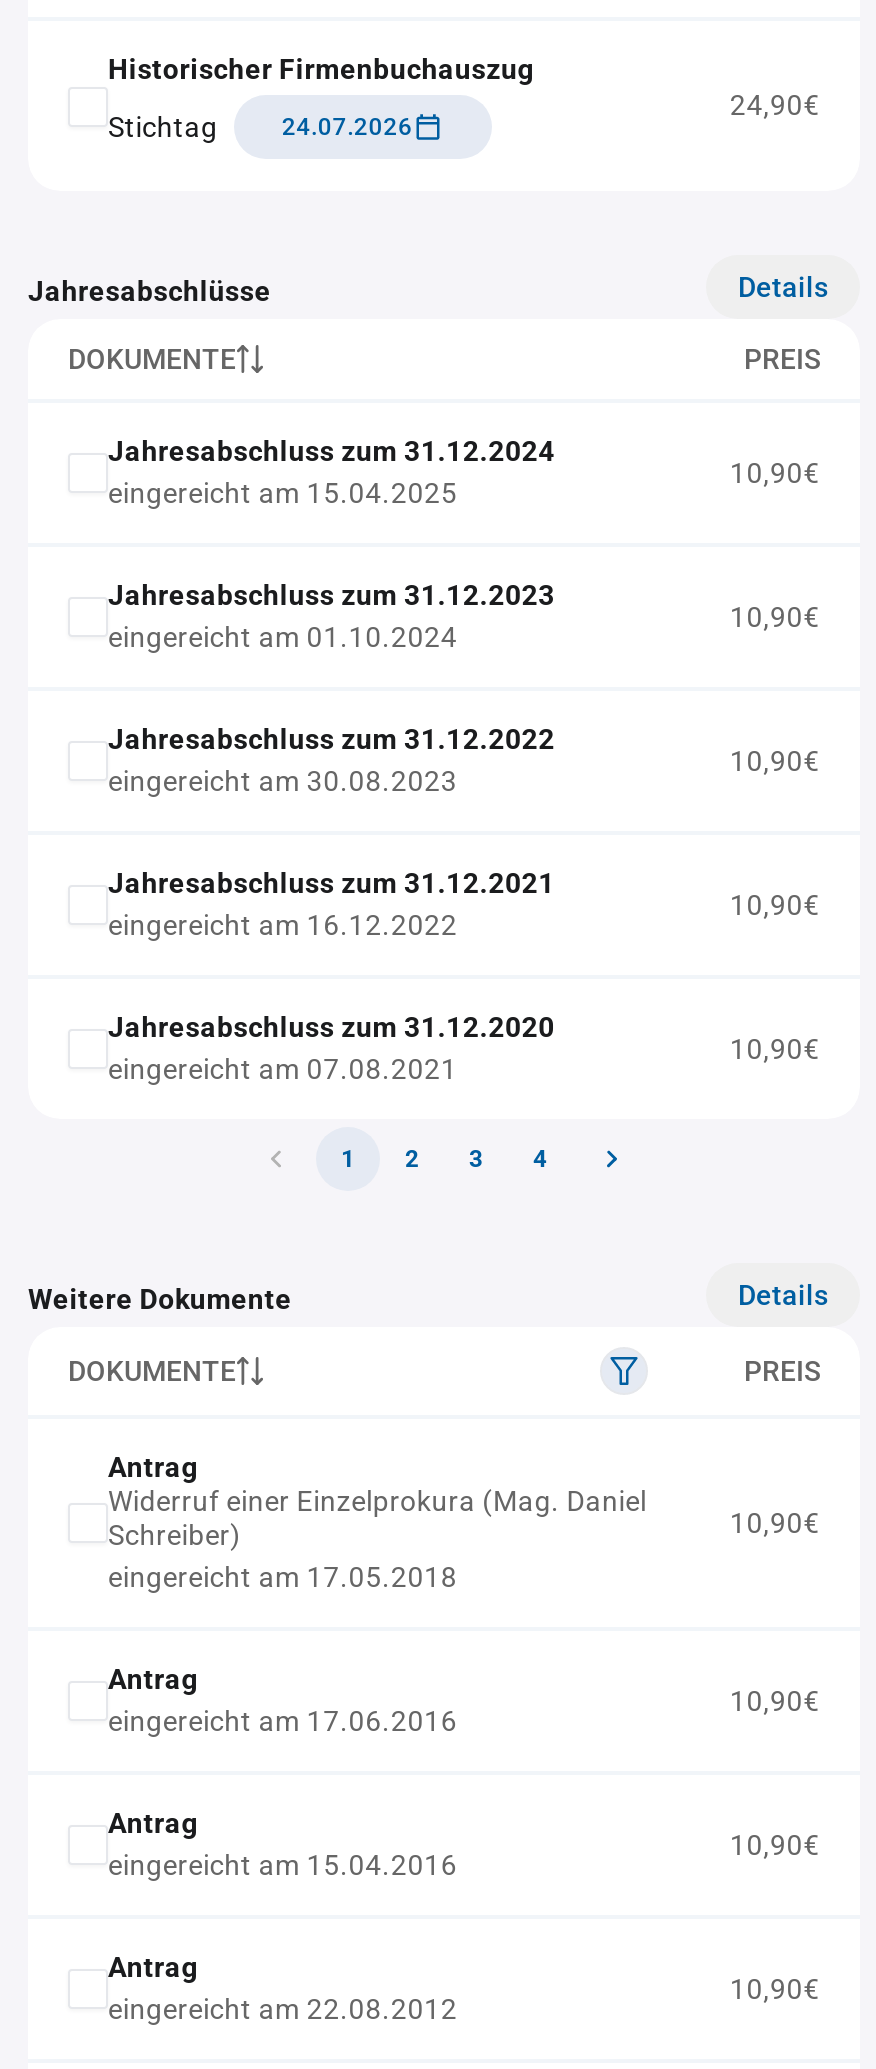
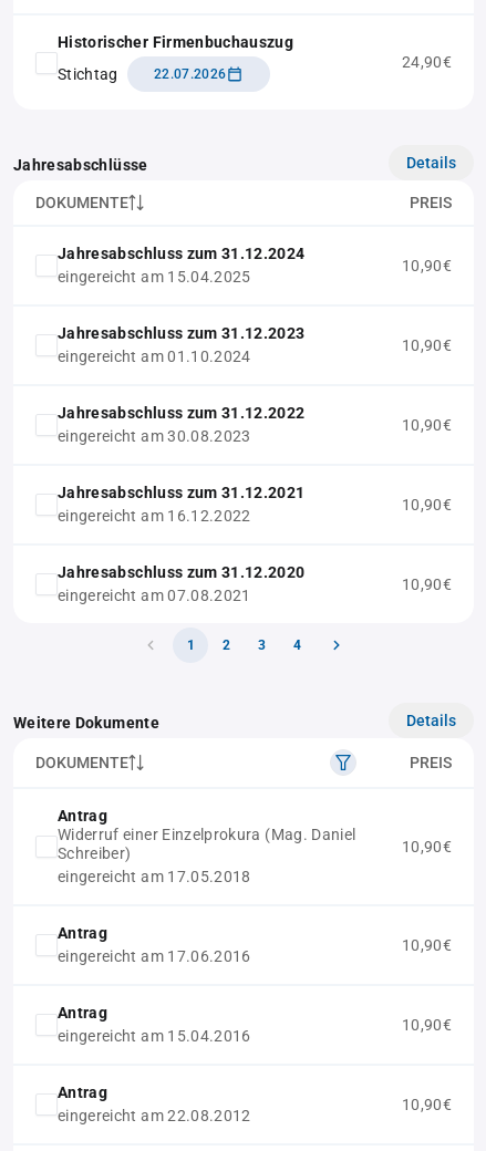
- 24.07.2026
+ 22.07.2026
